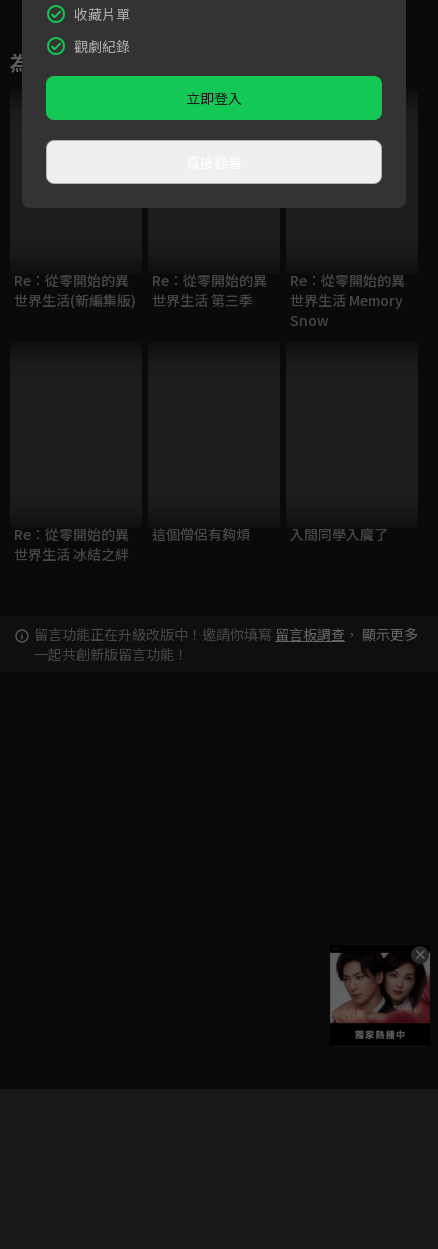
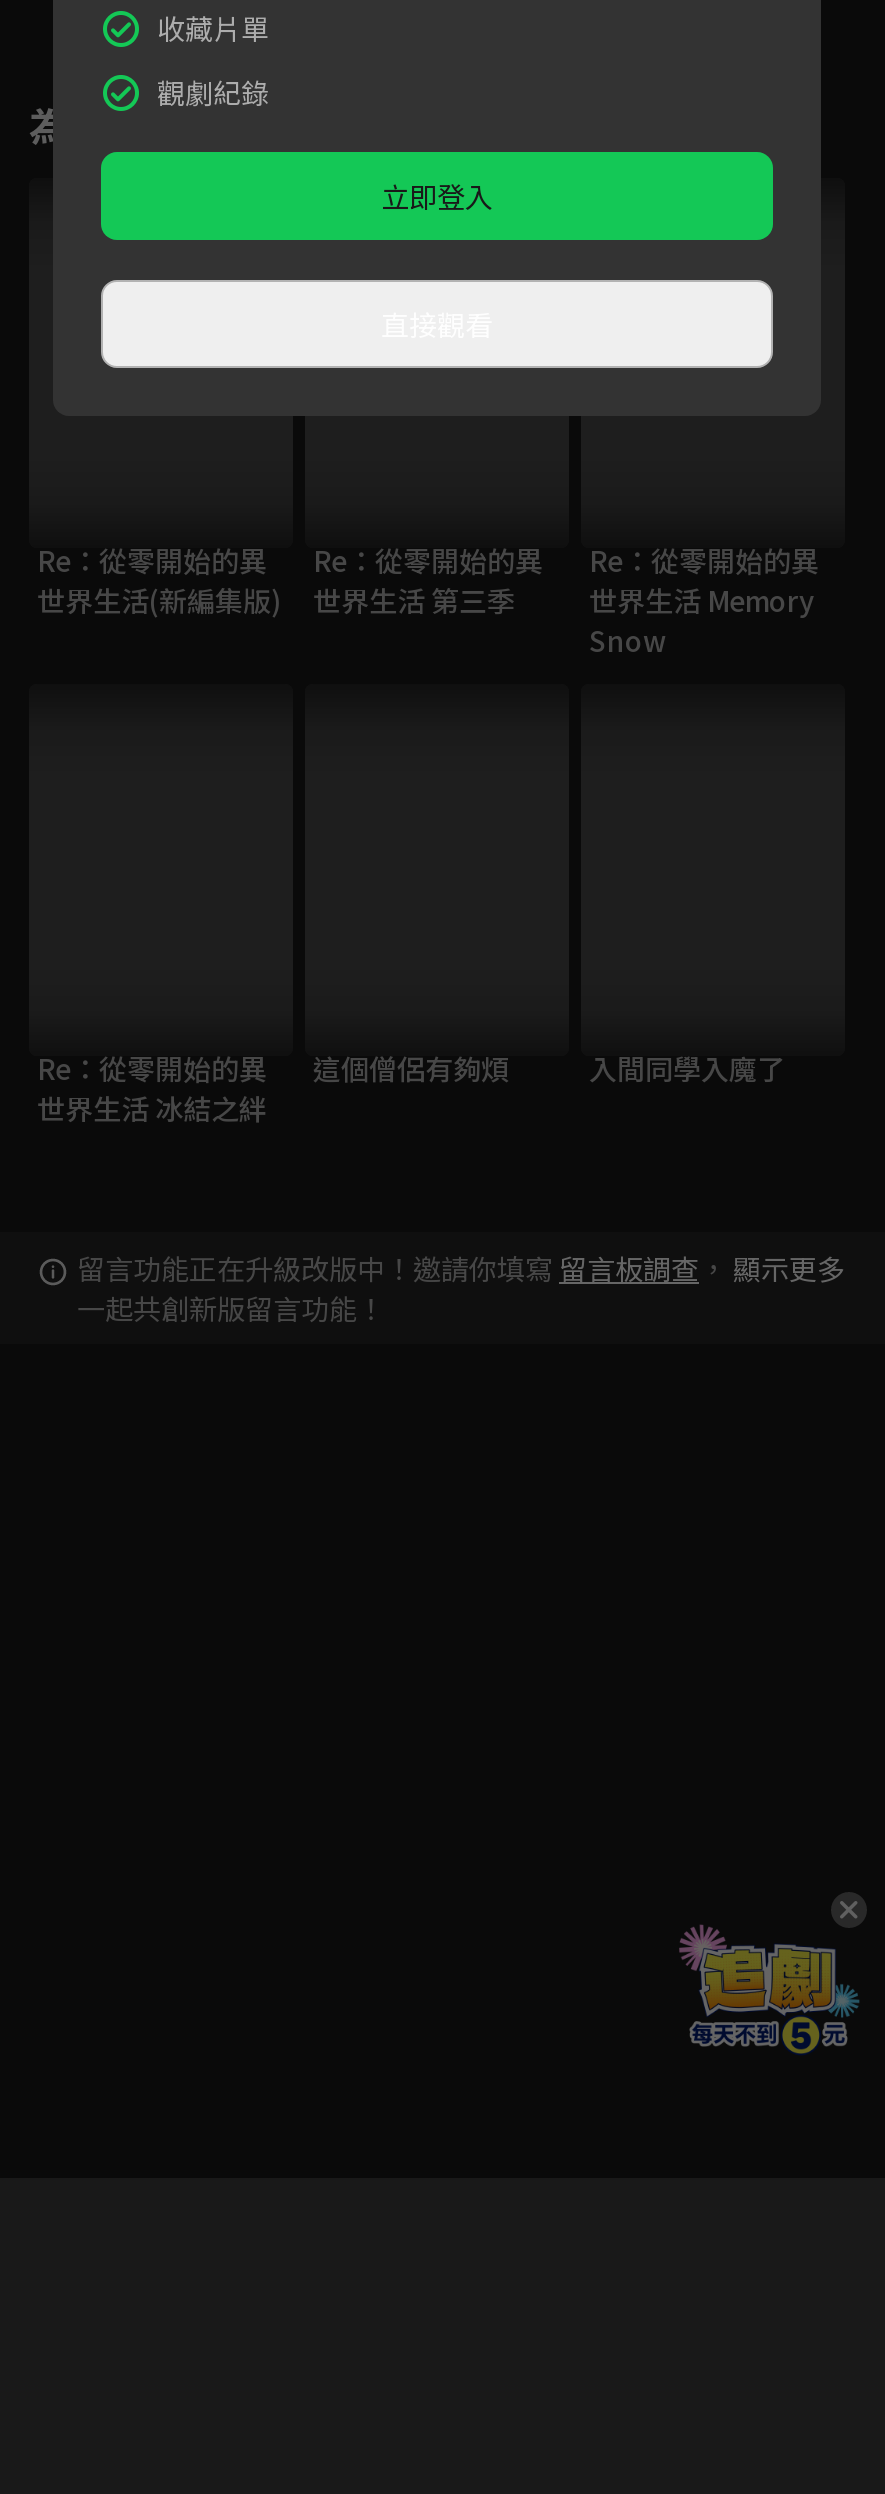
- [image]
+ [image]
